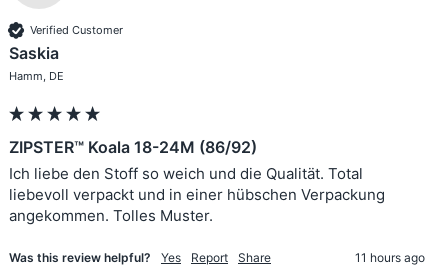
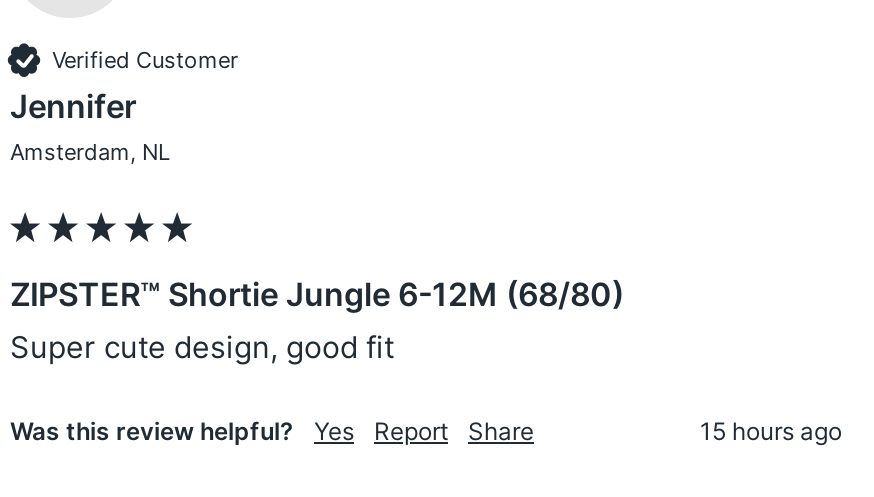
- Saskia
- Hamm, DE
+ Jennifer
+ Amsterdam, NL

- ZIPSTER™ Koala 18-24M (86/92)
- Ich liebe den Stoff so weich und die Qualität. Total
- liebevoll verpackt und in einer hübschen Verpackung
+ ZIPSTER™ Shortie Jungle 6-12M (68/80)
+ Super cute design, good fit

- 11 hours ago
+ 15 hours ago
